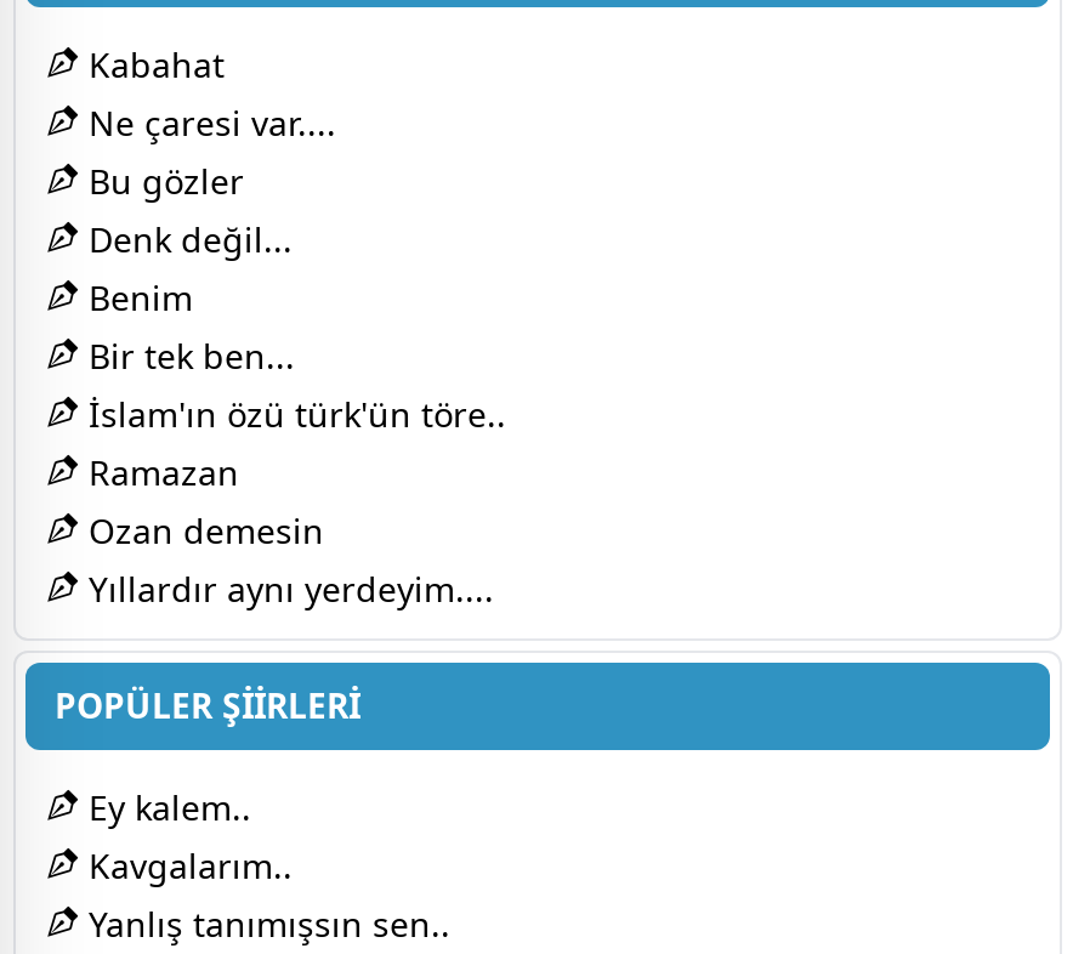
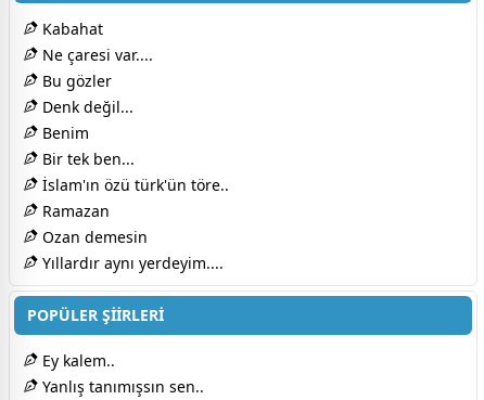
- Kavgalarım..
